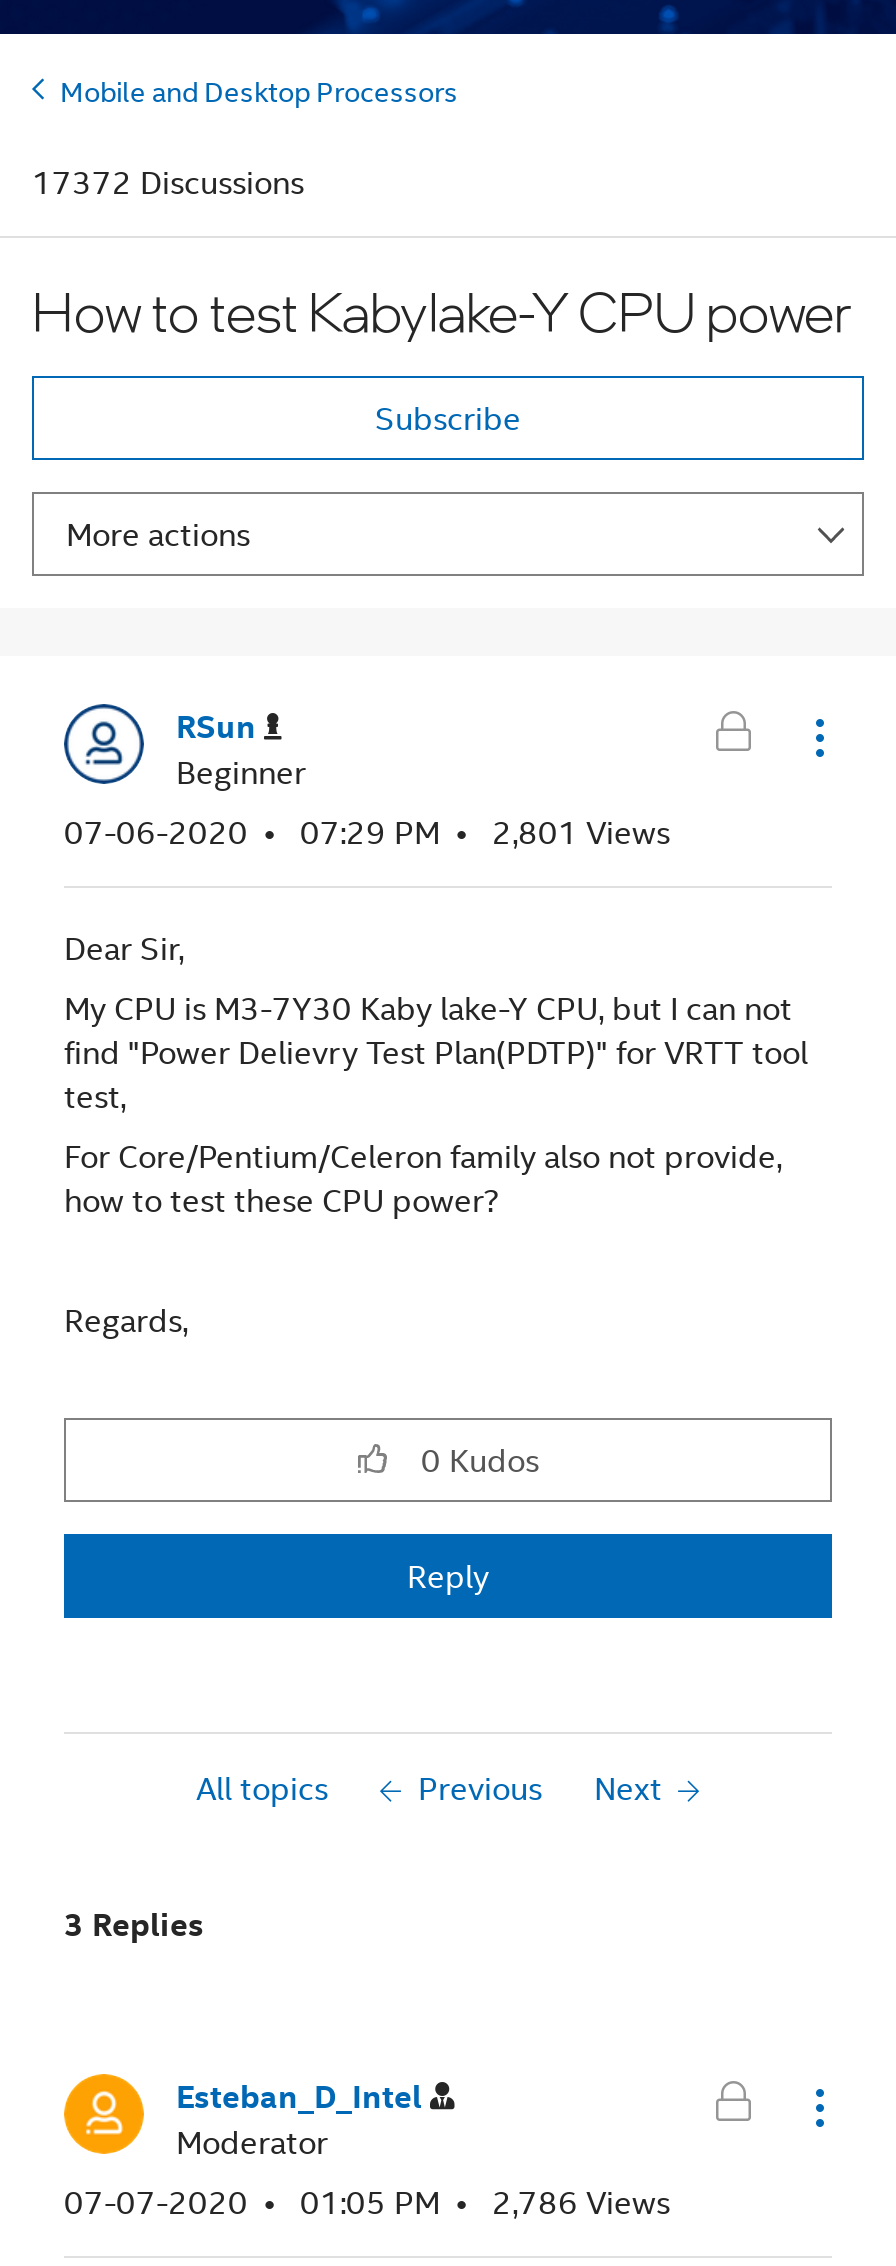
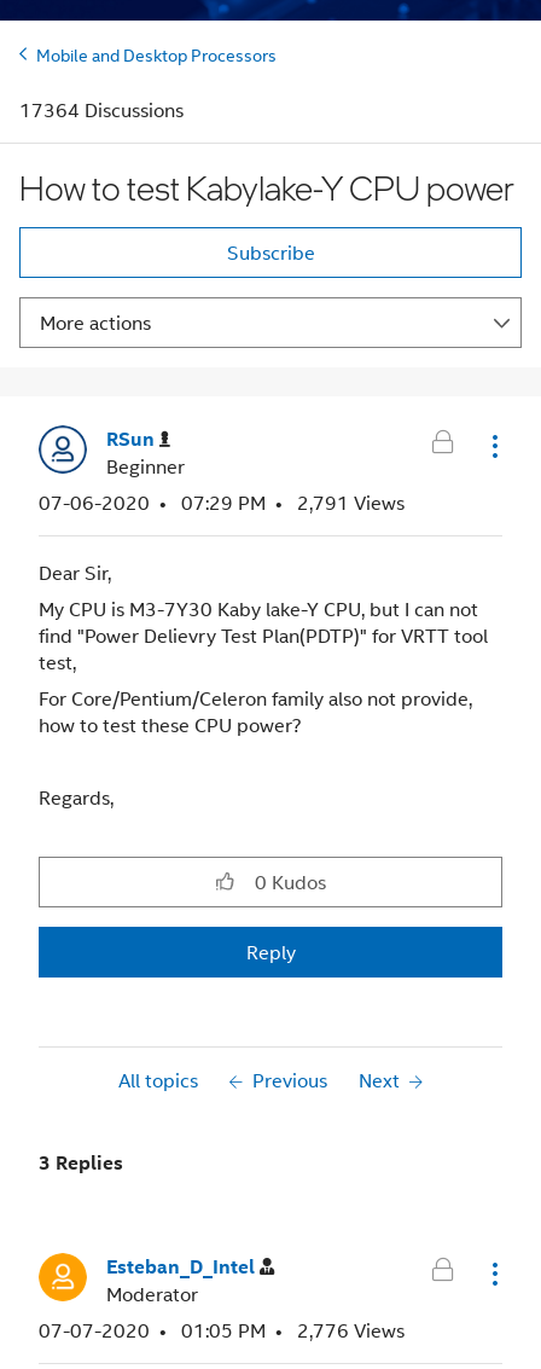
- 17372 Discussions
+ 17364 Discussions

- 07-06-2020 07:29 PM 2,801 Views
+ 07-06-2020 07:29 PM 2,791 Views

- 07-07-2020 01:05 PM 2,786 Views
+ 07-07-2020 01:05 PM 2,776 Views
